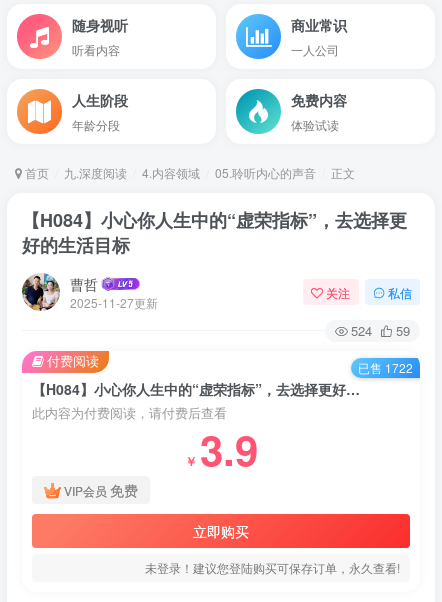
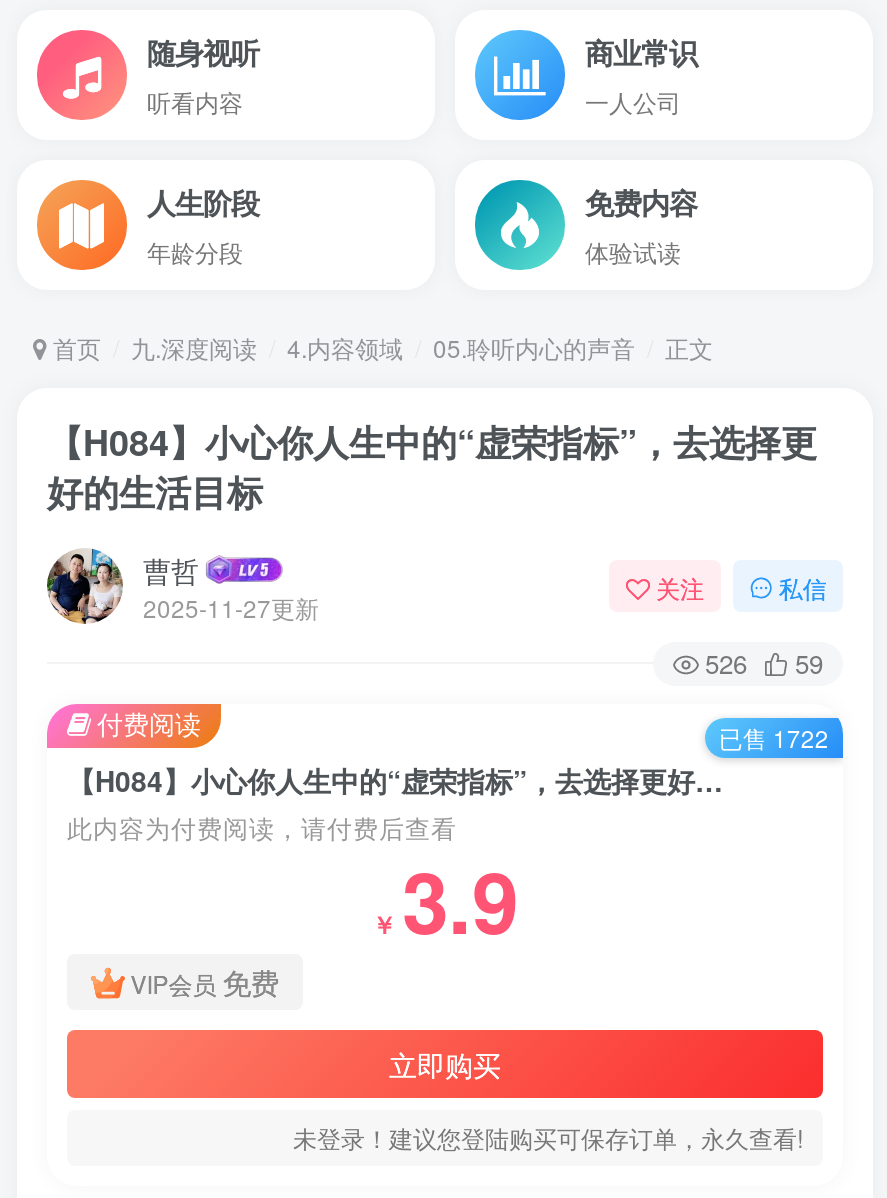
- 524 59
+ 526 59
